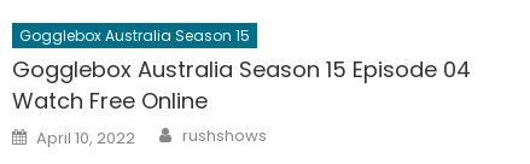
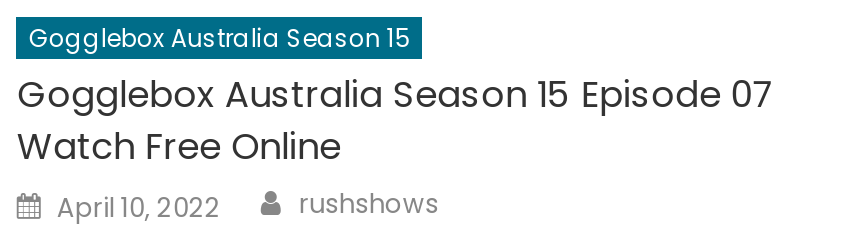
- Gogglebox Australia Season 15 Episode 04
+ Gogglebox Australia Season 15 Episode 07
